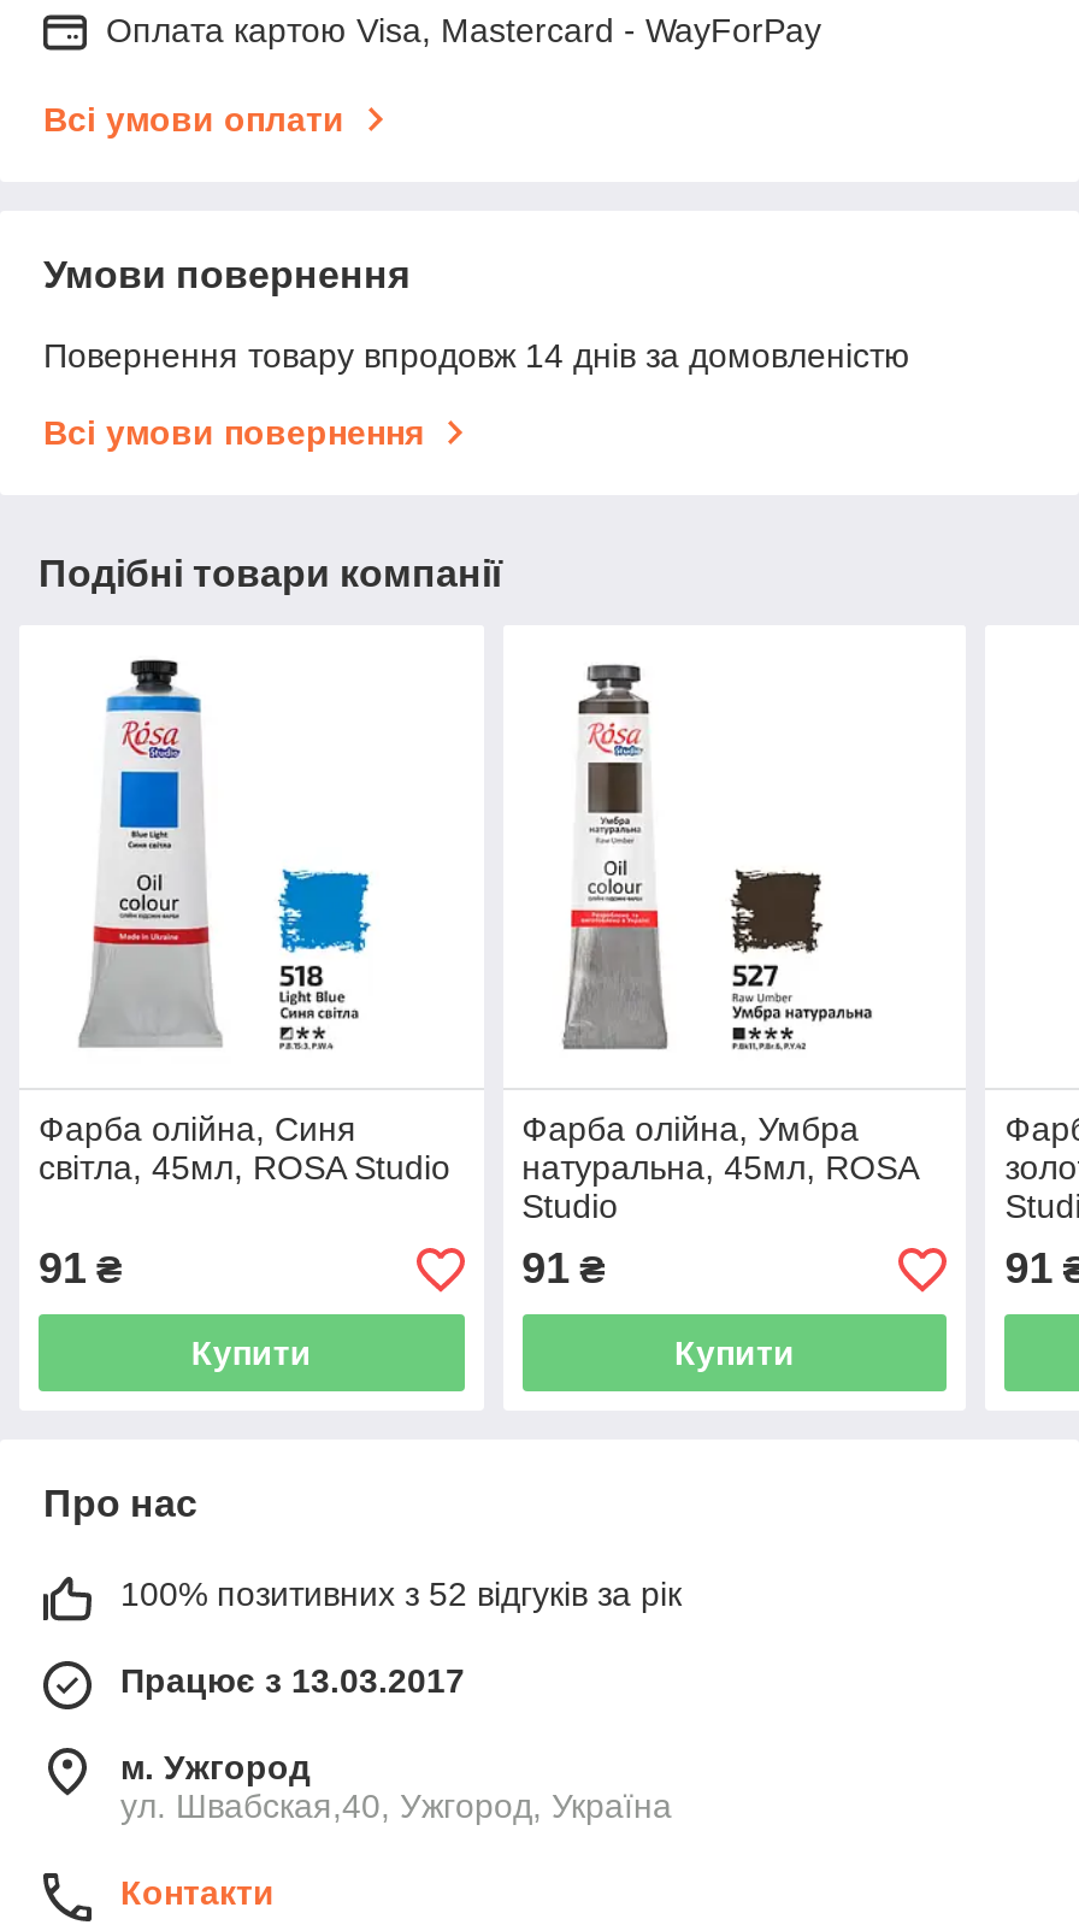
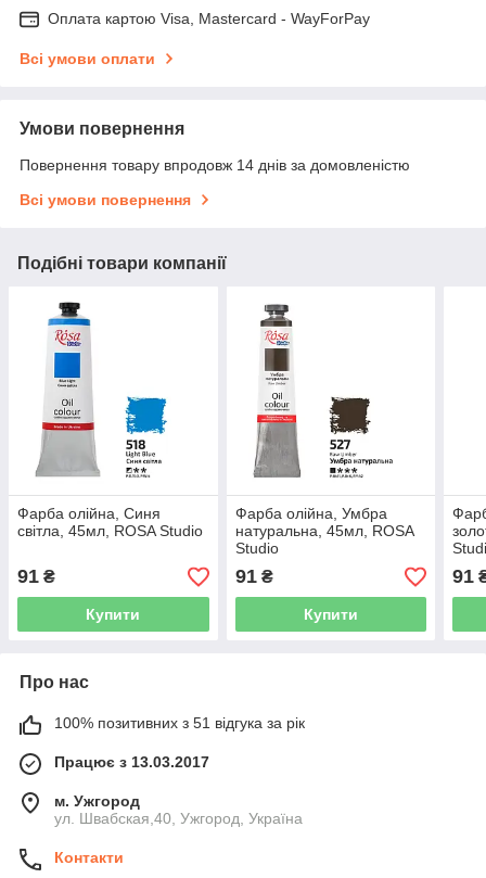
- 100% позитивних з 52 відгуків за рік
+ 100% позитивних з 51 відгука за рік
